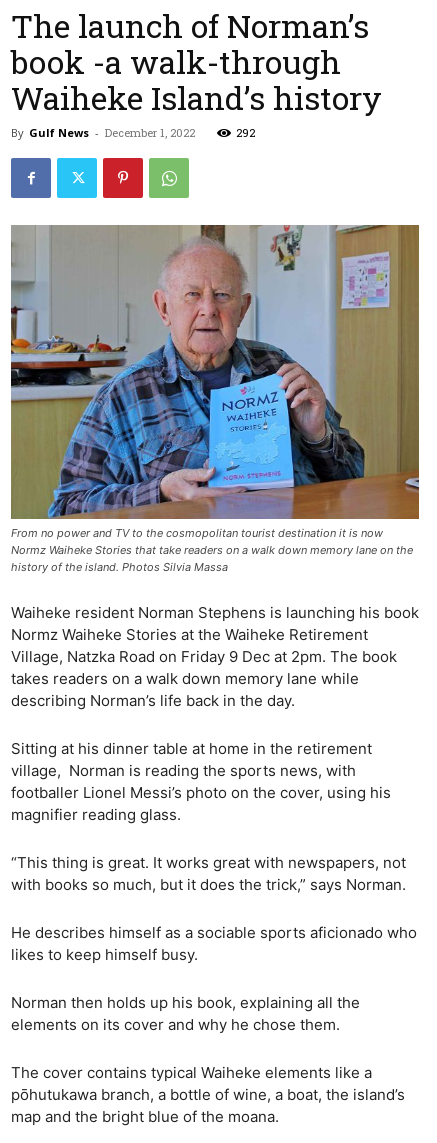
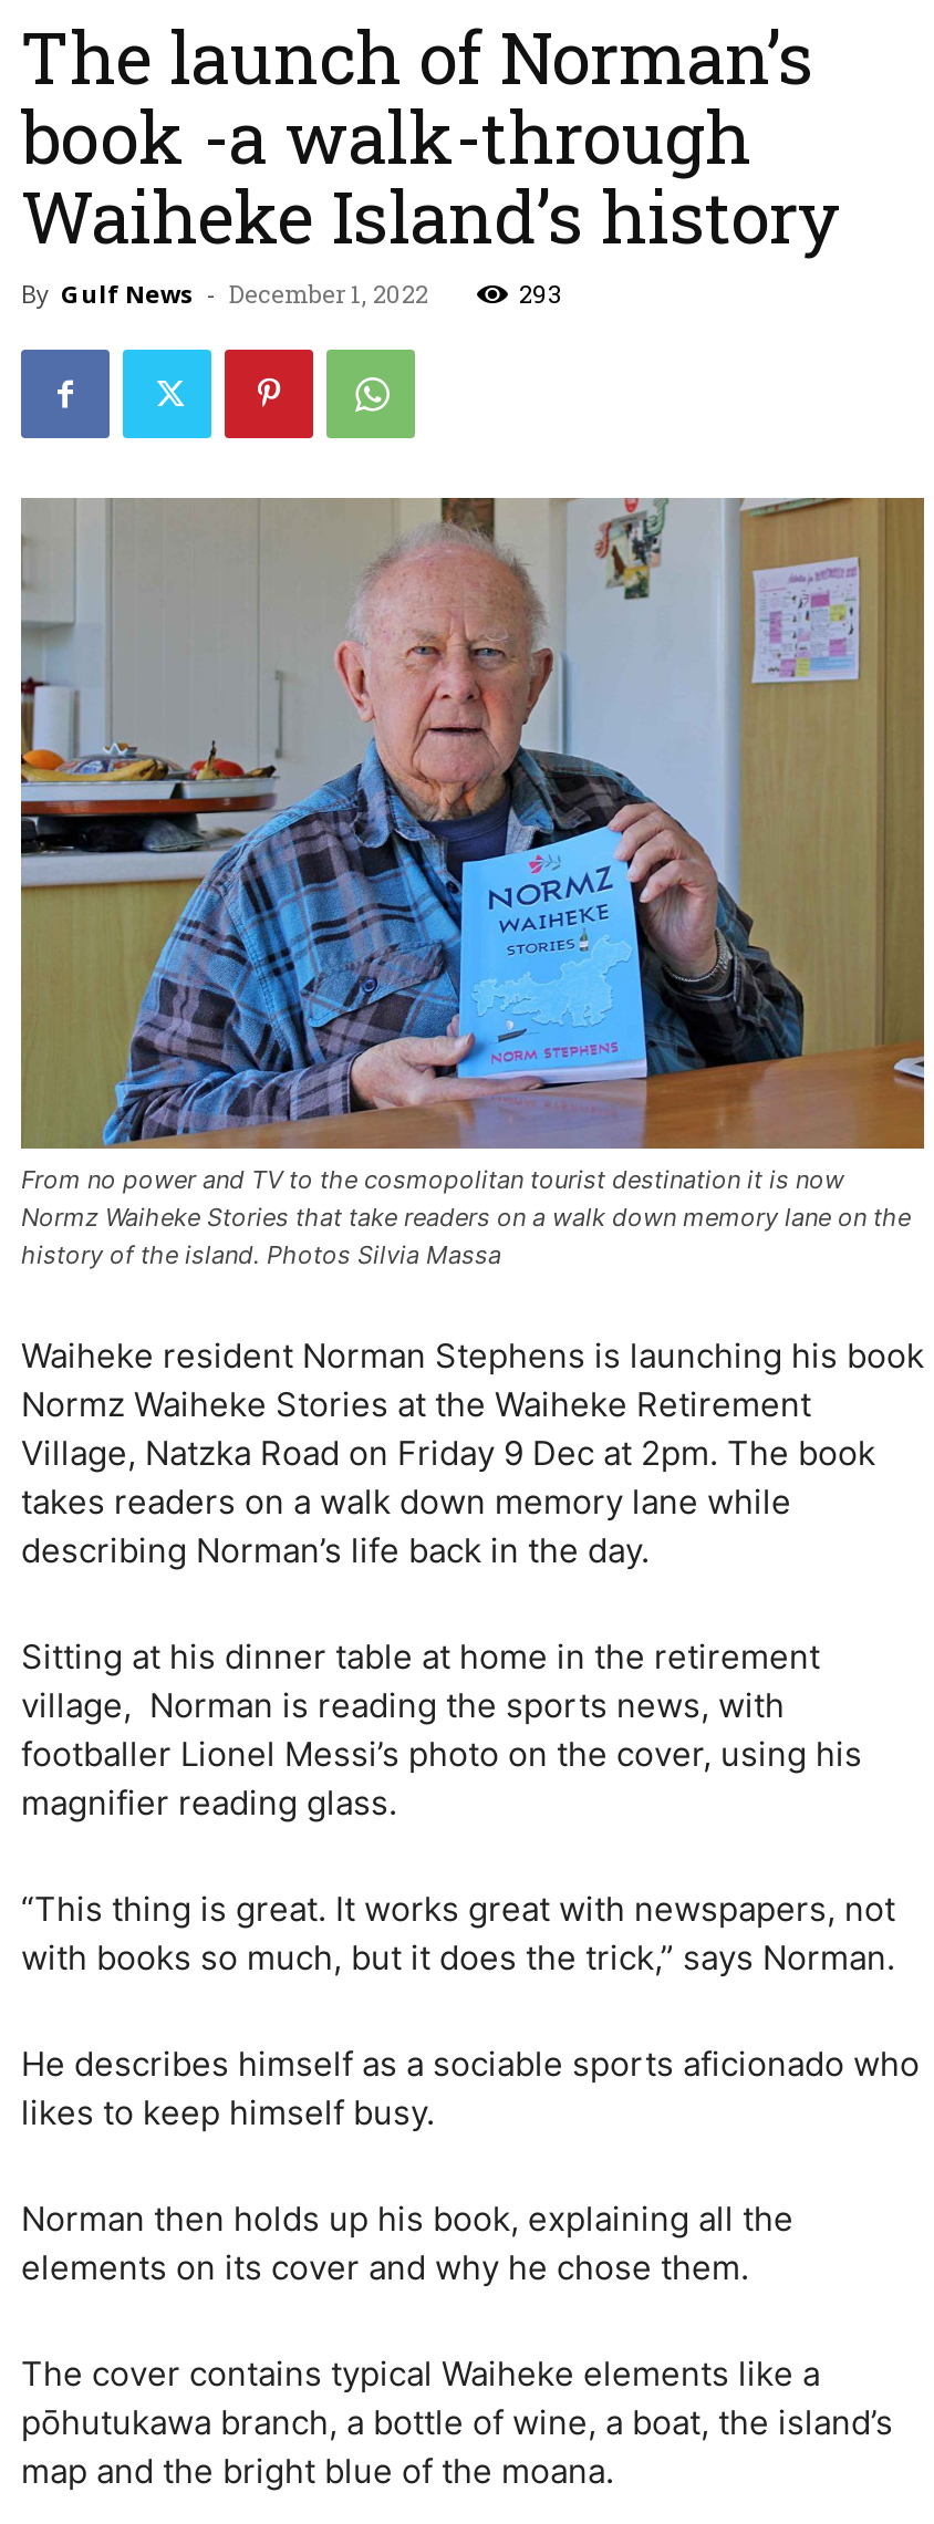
- 292
+ 293
